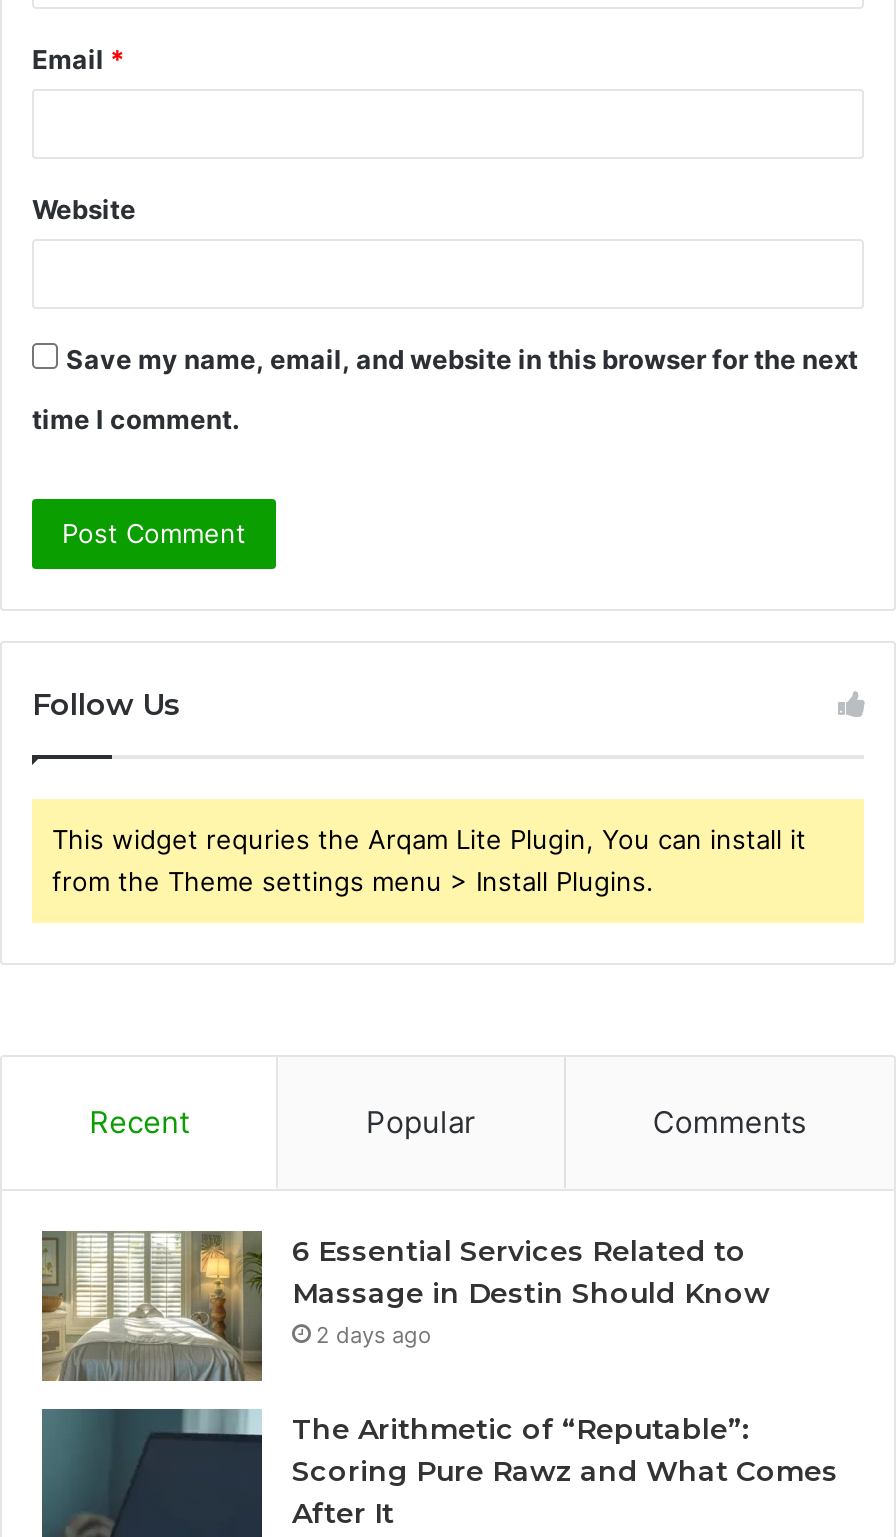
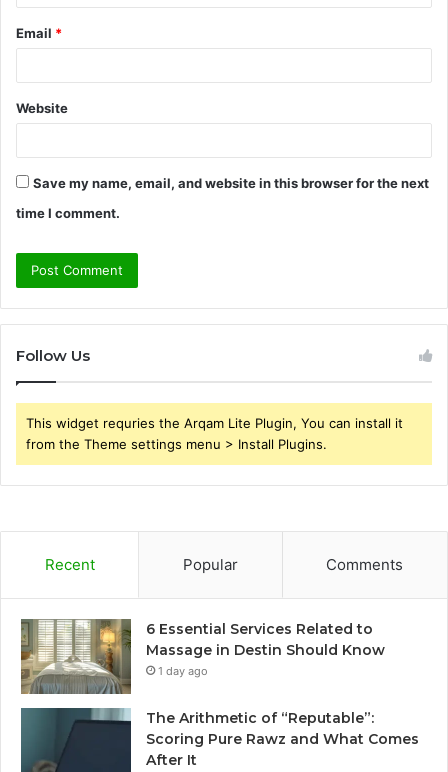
- 2 days ago
+ 1 day ago
